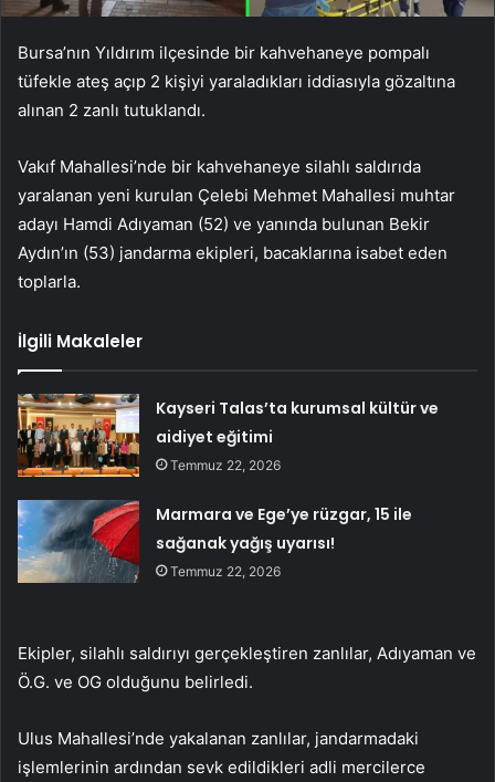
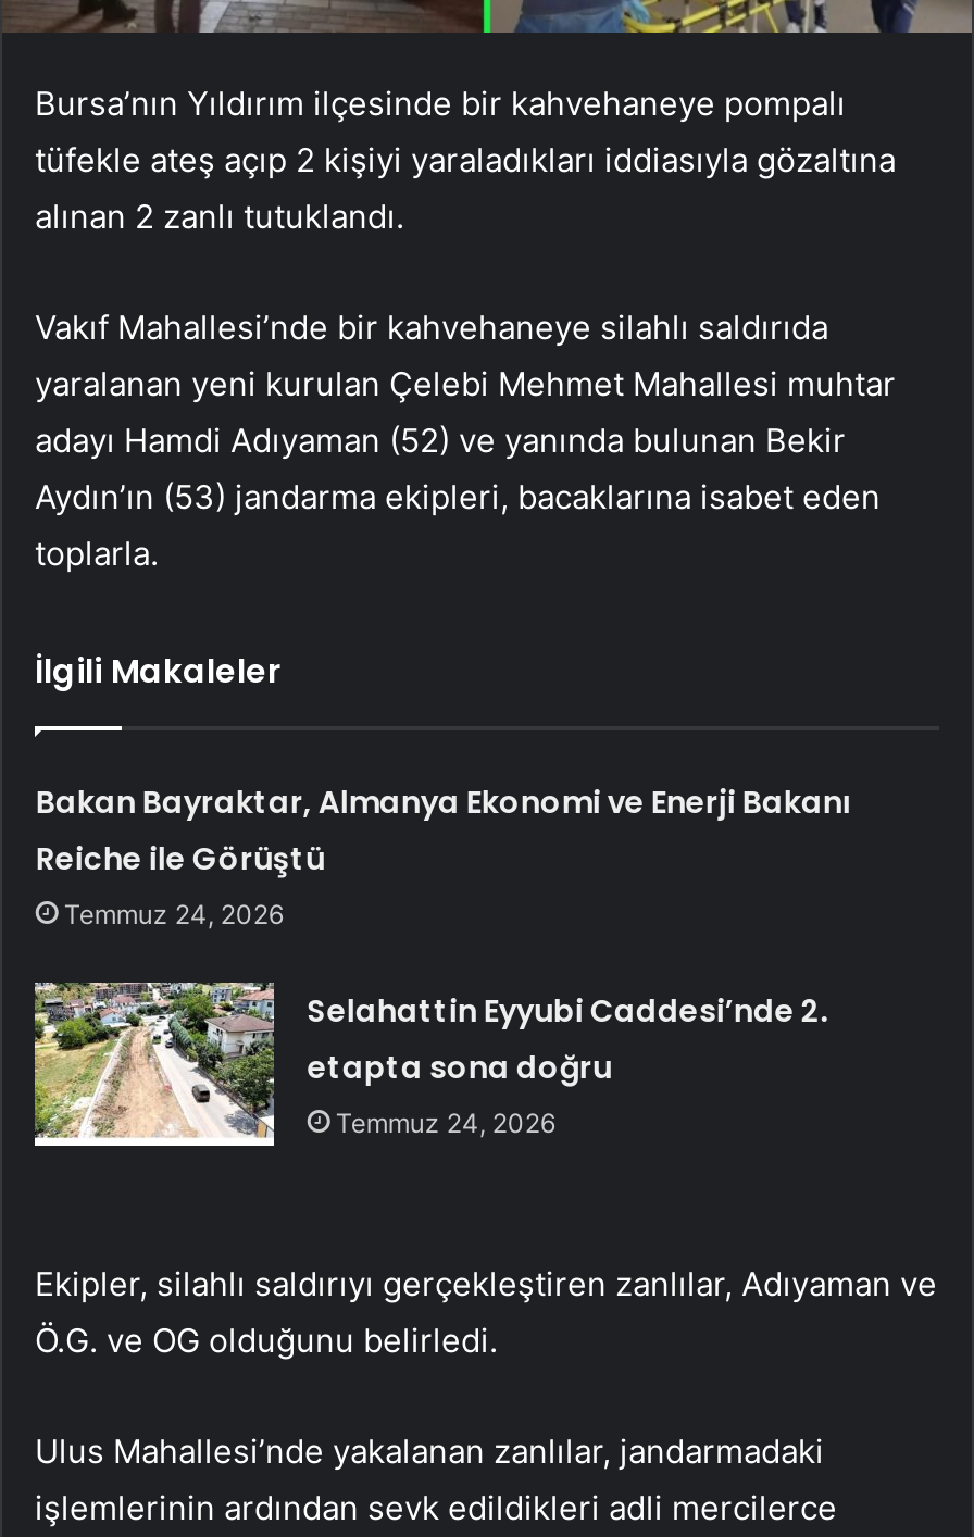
- Kayseri Talas’ta kurumsal kültür ve
- aidiyet eğitimi
- Temmuz 22, 2026
+ Bakan Bayraktar, Almanya Ekonomi ve Enerji Bakanı
+ Reiche ile Görüştü
+ Temmuz 24, 2026

- [image]
- Marmara ve Ege’ye rüzgar, 15 ile
- sağanak yağış uyarısı!
- Temmuz 22, 2026
+ [image]
+ Selahattin Eyyubi Caddesi’nde 2.
+ etapta sona doğru
+ Temmuz 24, 2026
